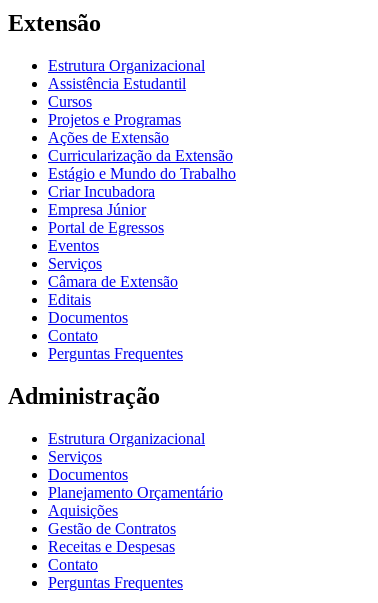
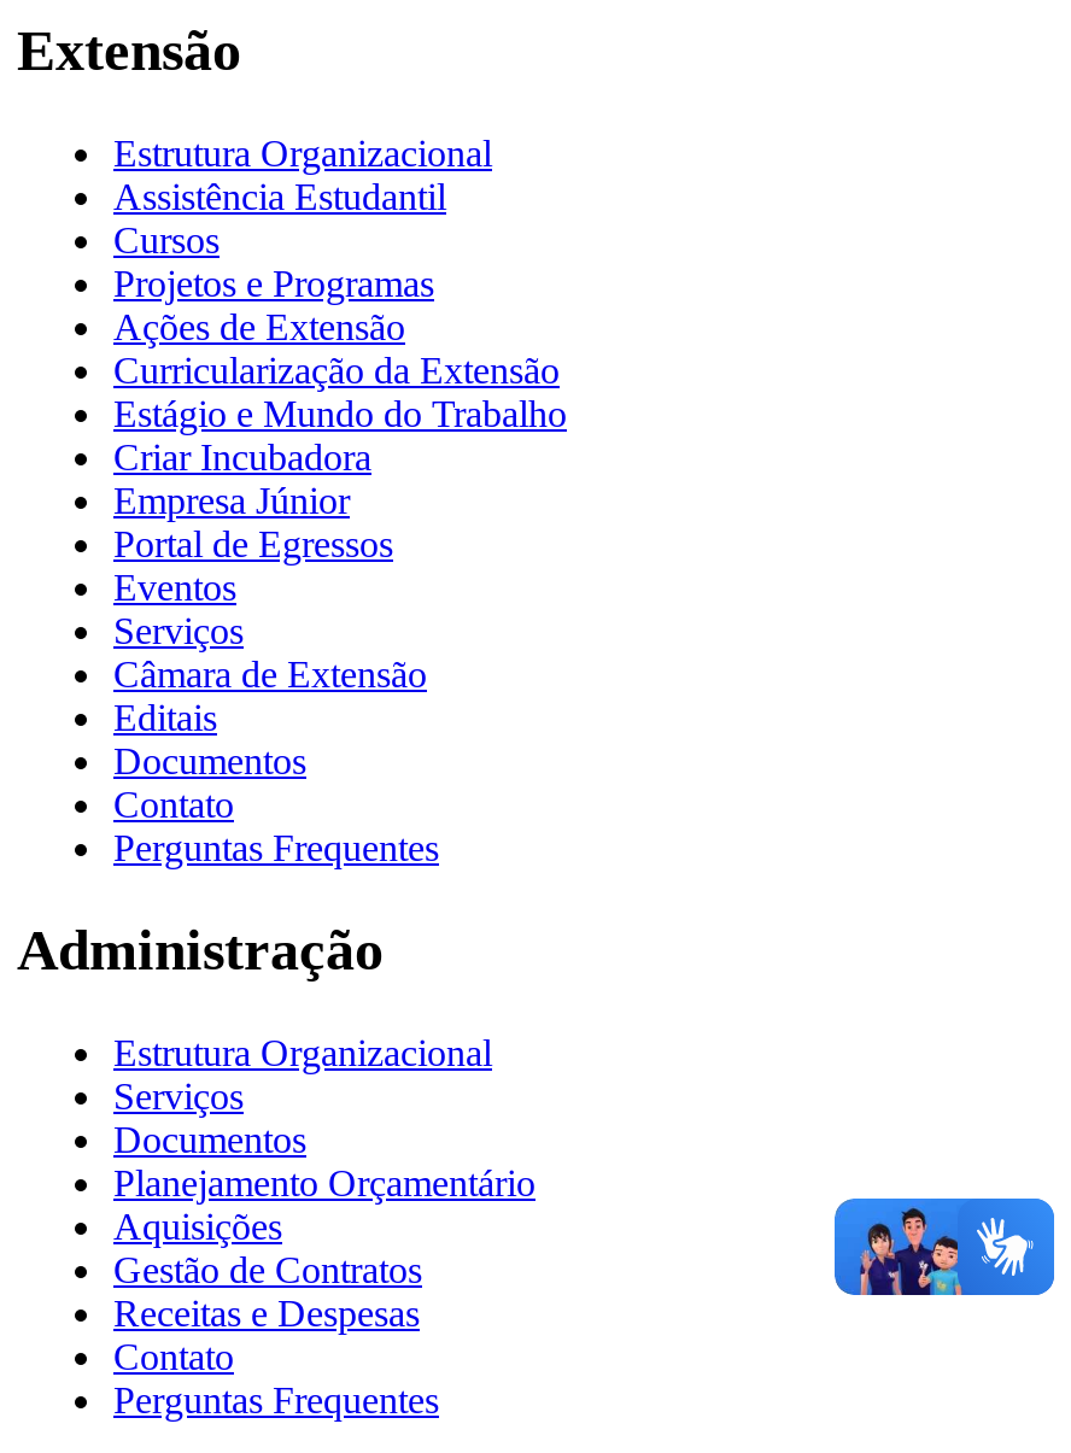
+ [image]
